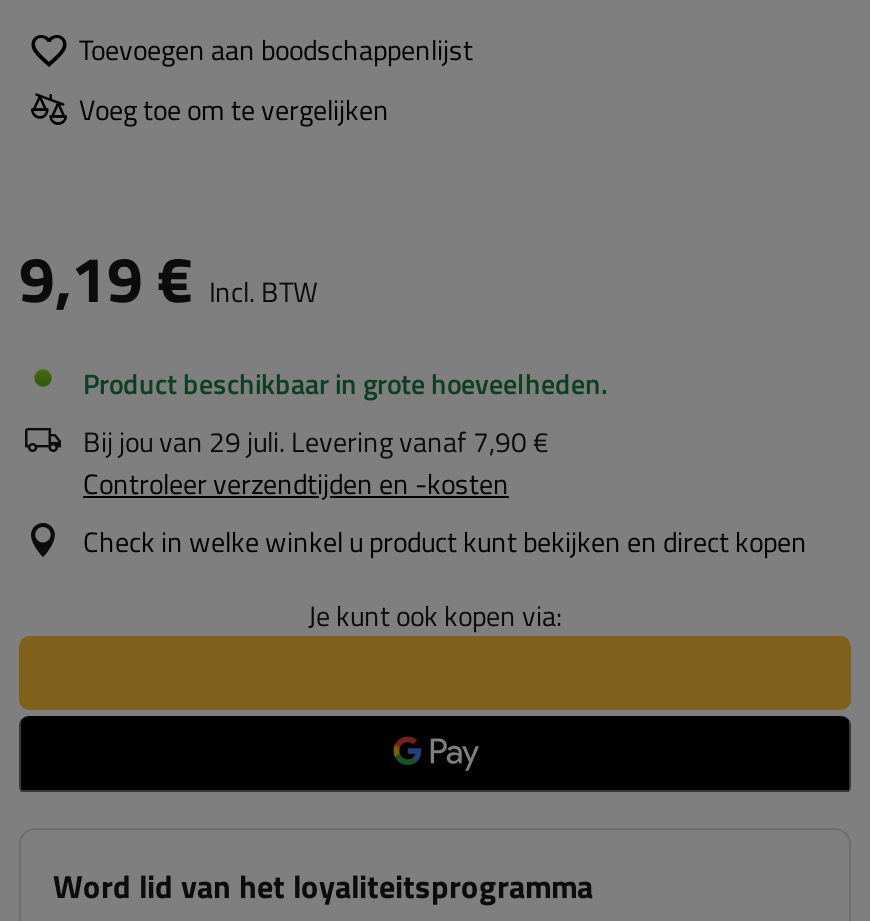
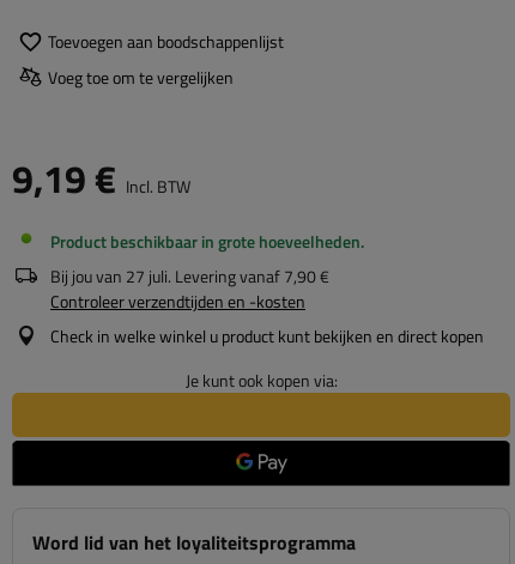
- Bij jou van 29 juli. Levering vanaf 7,90 €
+ Bij jou van 27 juli. Levering vanaf 7,90 €
